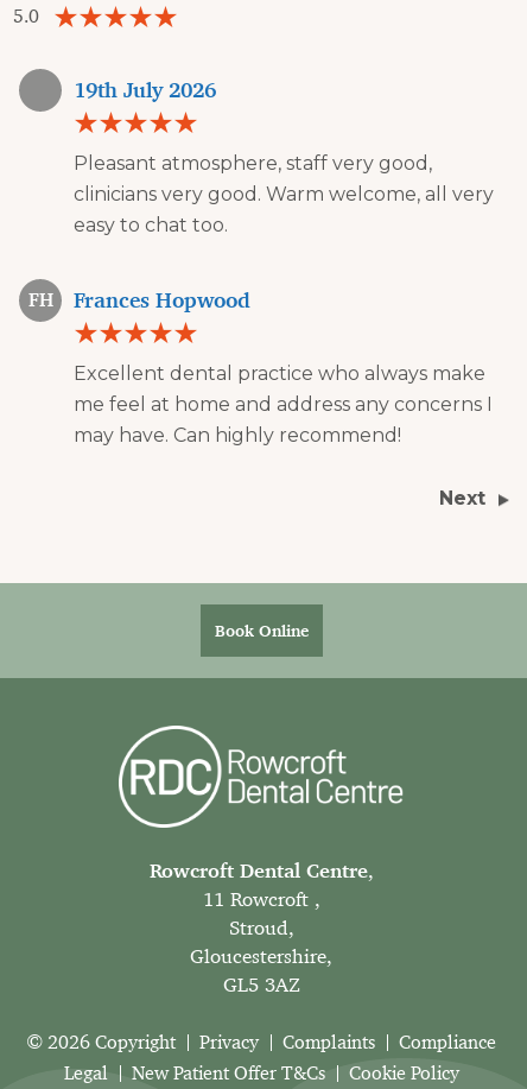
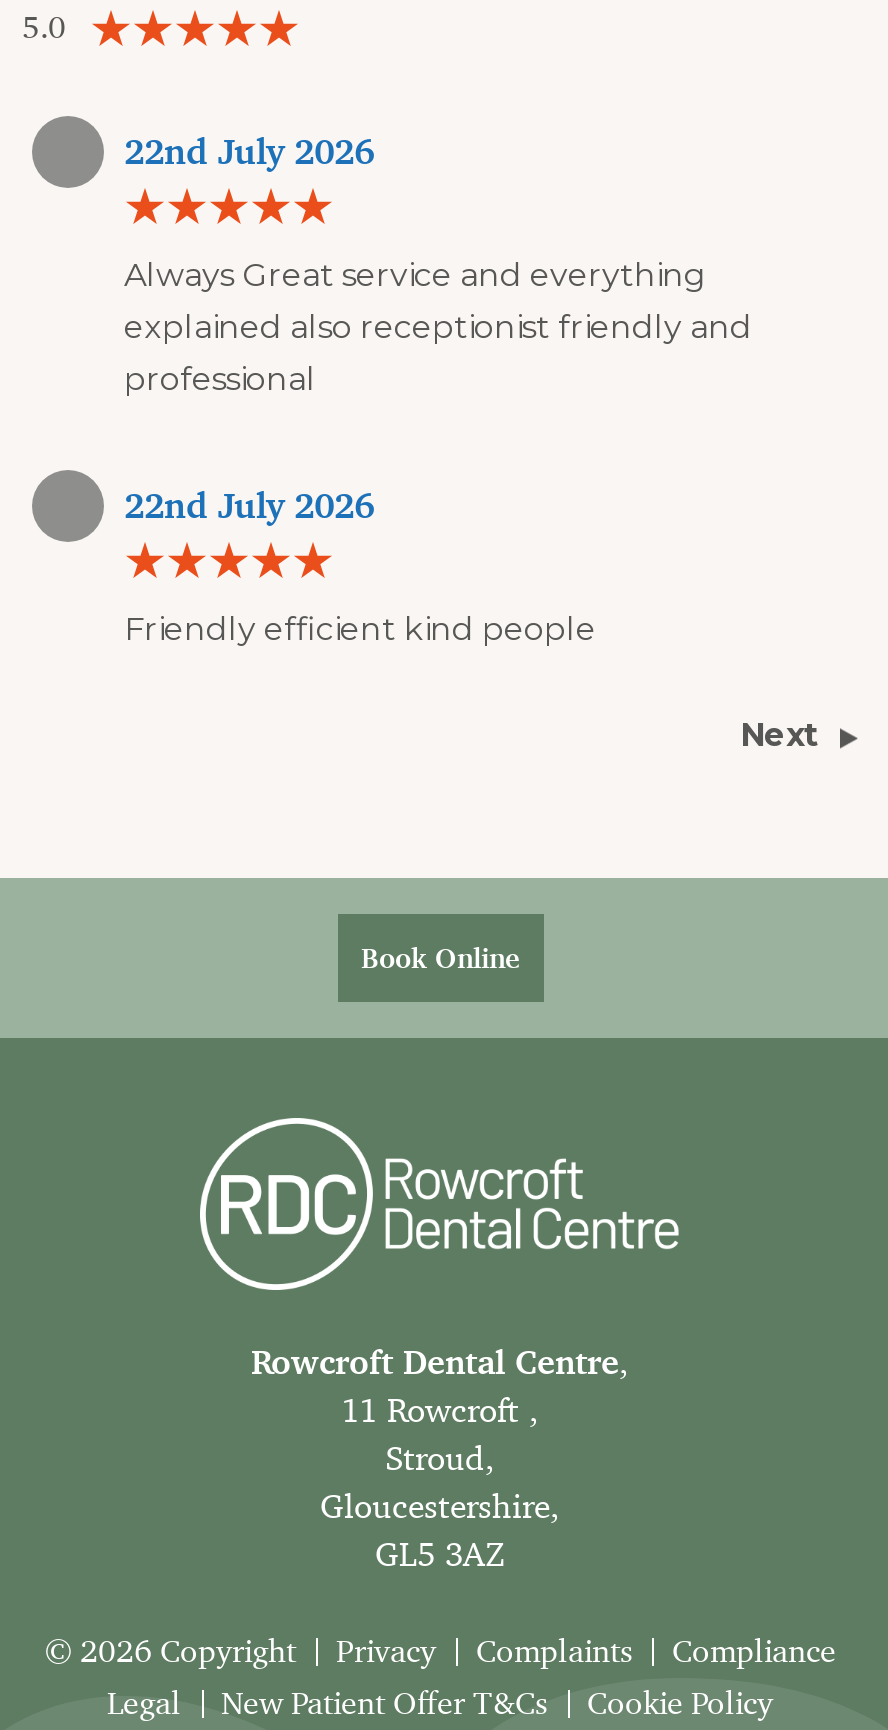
- 19th July 2026
+ 22nd July 2026

- Pleasant atmosphere, staff very good,
- clinicians very good. Warm welcome, all very
- easy to chat too.
+ Always Great service and everything
+ explained also receptionist friendly and
+ professional

- FH
- Frances Hopwood
+ 22nd July 2026

- Excellent dental practice who always make
- me feel at home and address any concerns I
- may have. Can highly recommend!
+ Friendly efficient kind people
